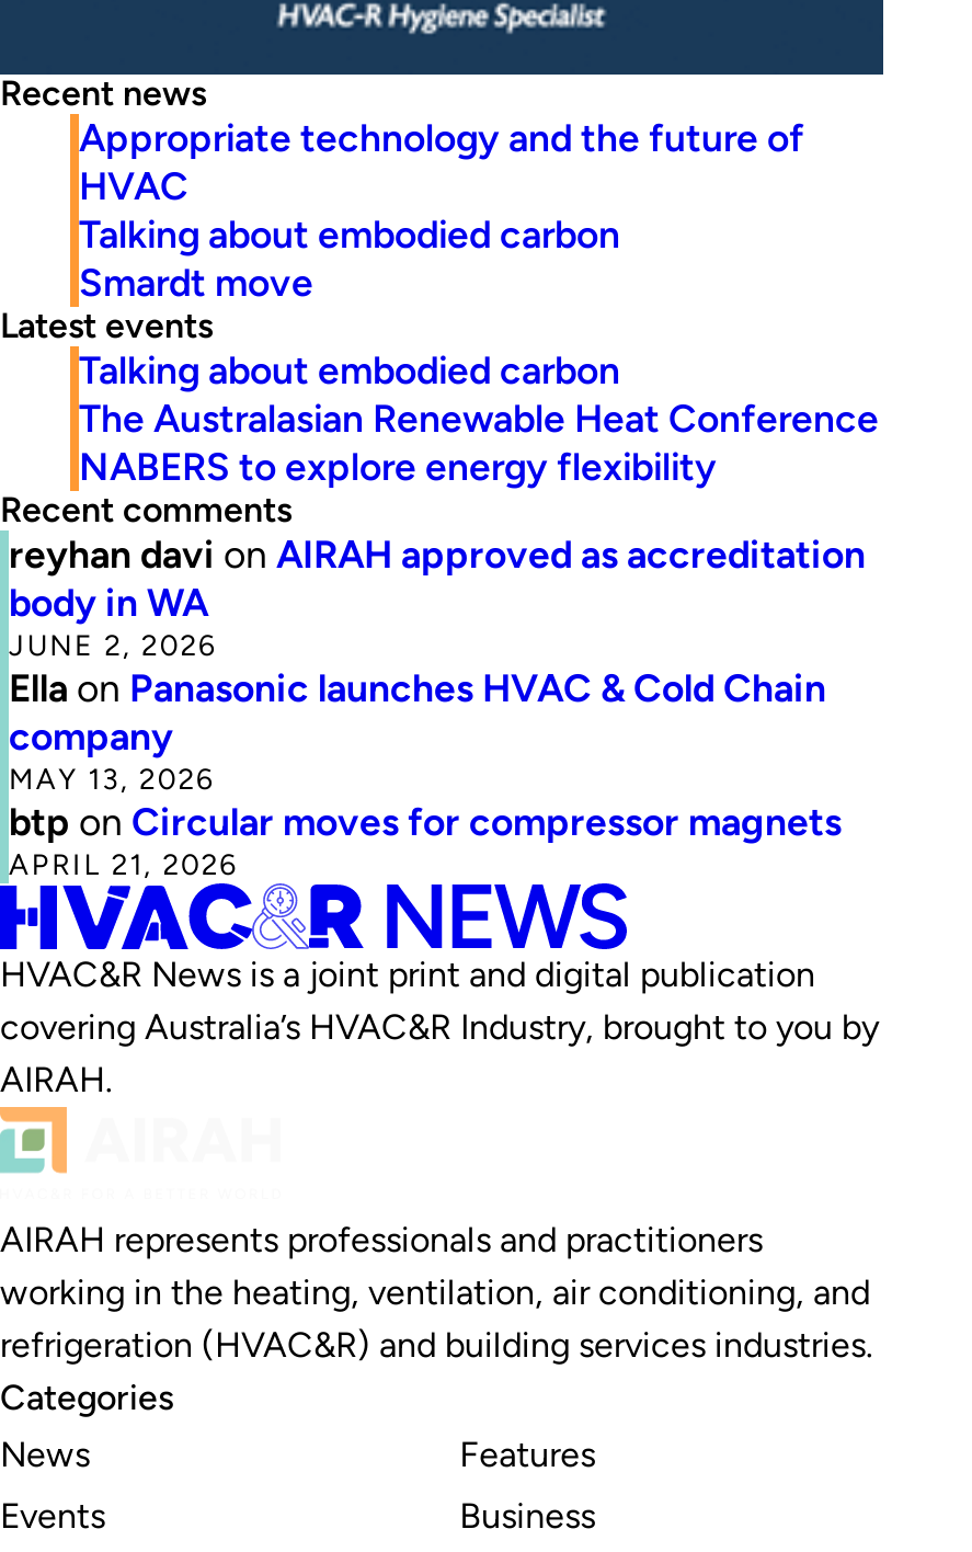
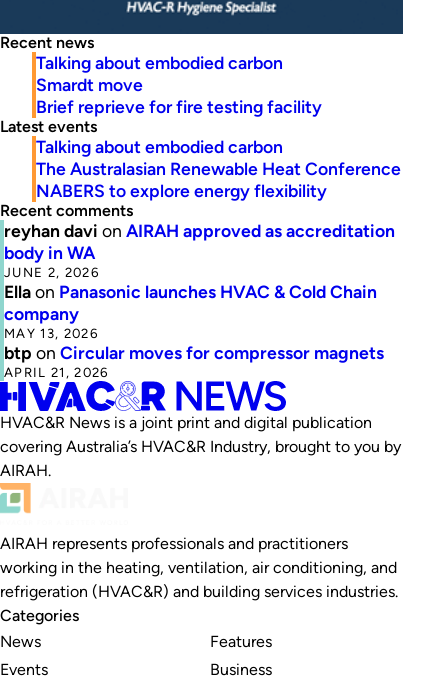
- Appropriate technology and the future of
- HVAC

moved up: Talking about embodied carbon | Smardt move

+ Brief reprieve for fire testing facility
